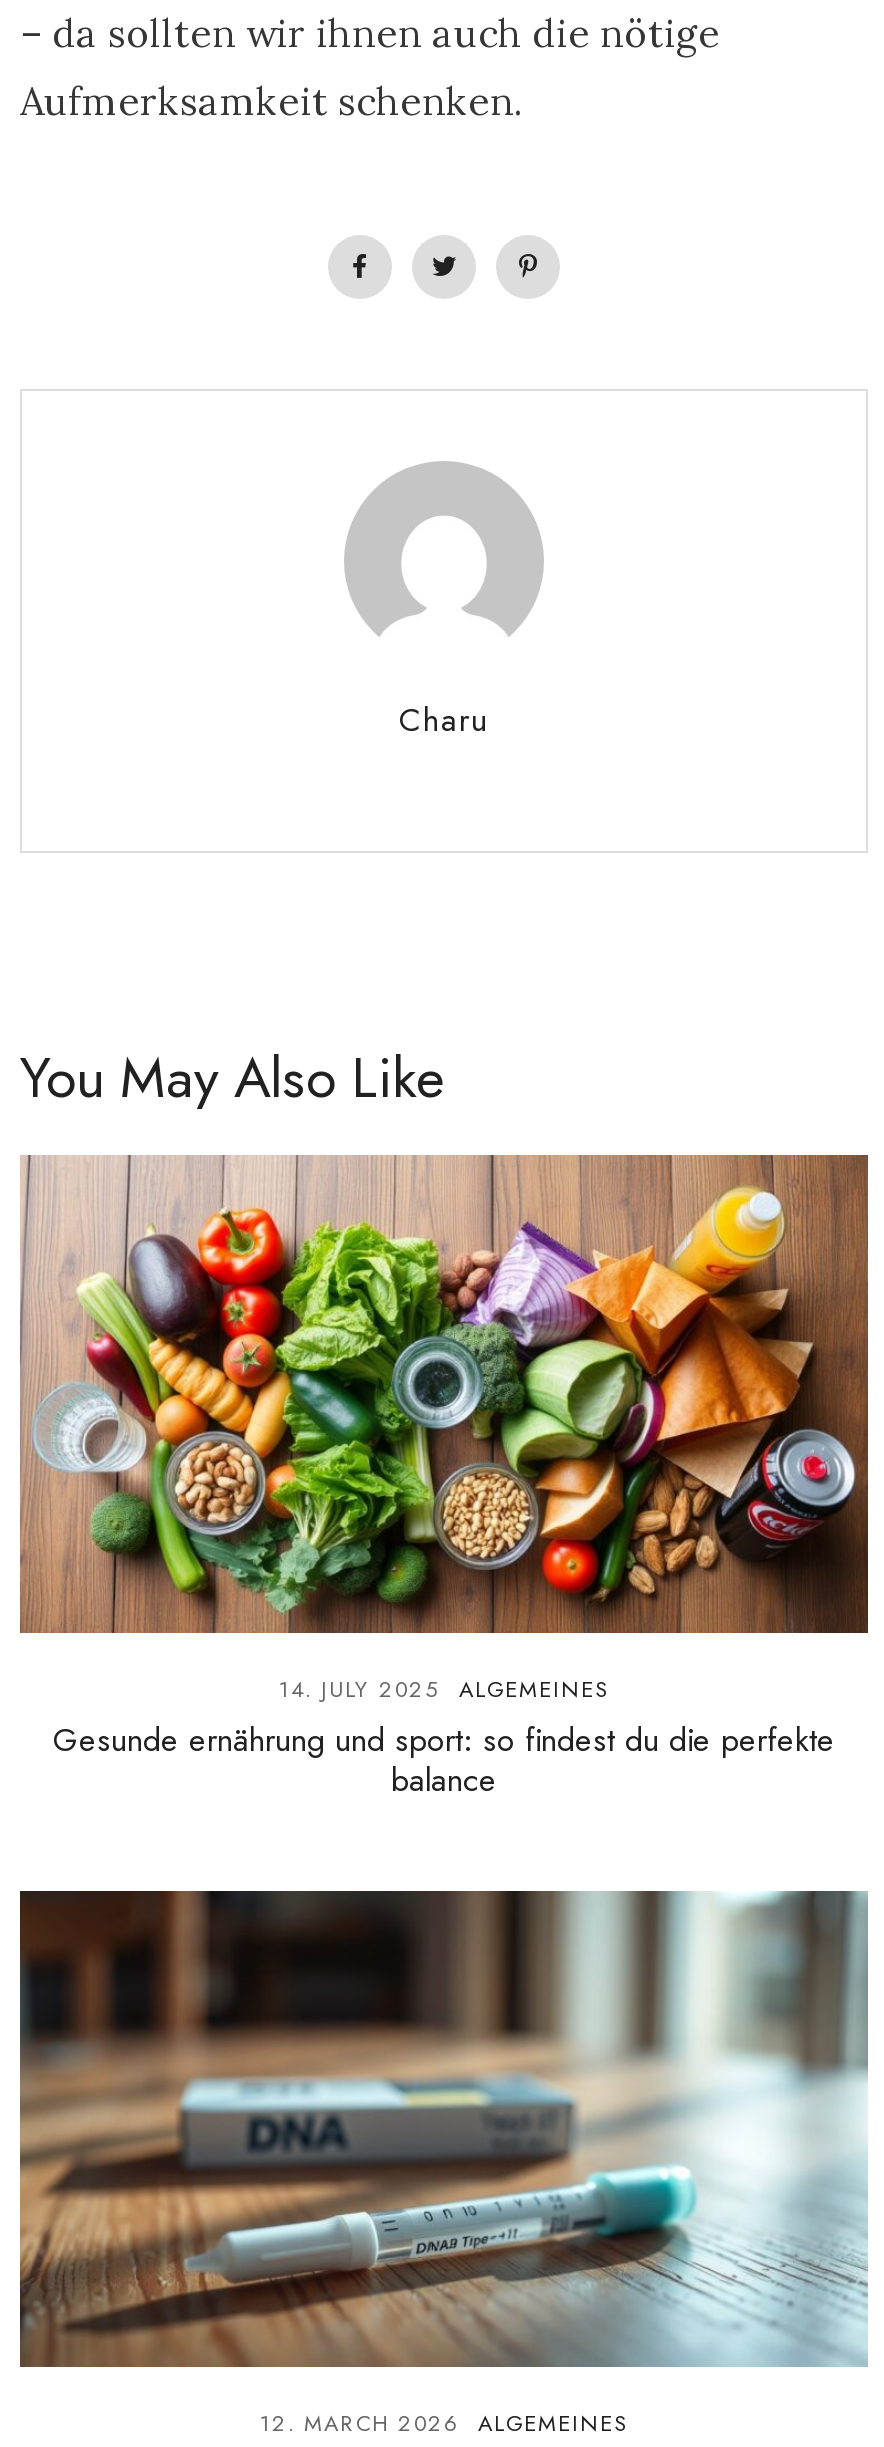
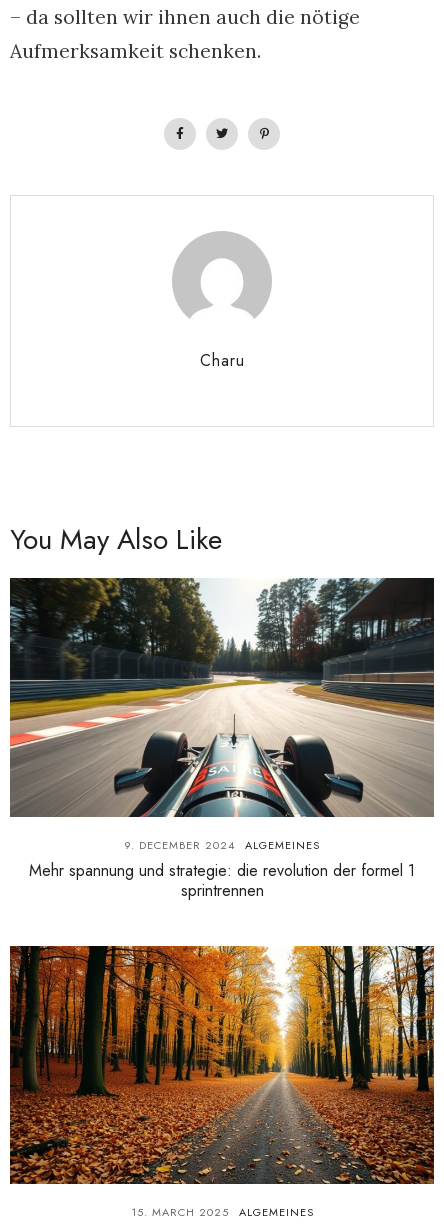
- [image]
- 14. JULY 2025 ALGEMEINES
+ [image]
+ 9. DECEMBER 2024 ALGEMEINES

- Gesunde ernährung und sport: so findest du die perfekte
- balance
+ Mehr spannung und strategie: die revolution der formel 1
+ sprintrennen

- [image]
- 12. MARCH 2026 ALGEMEINES
+ [image]
+ 15. MARCH 2025 ALGEMEINES
